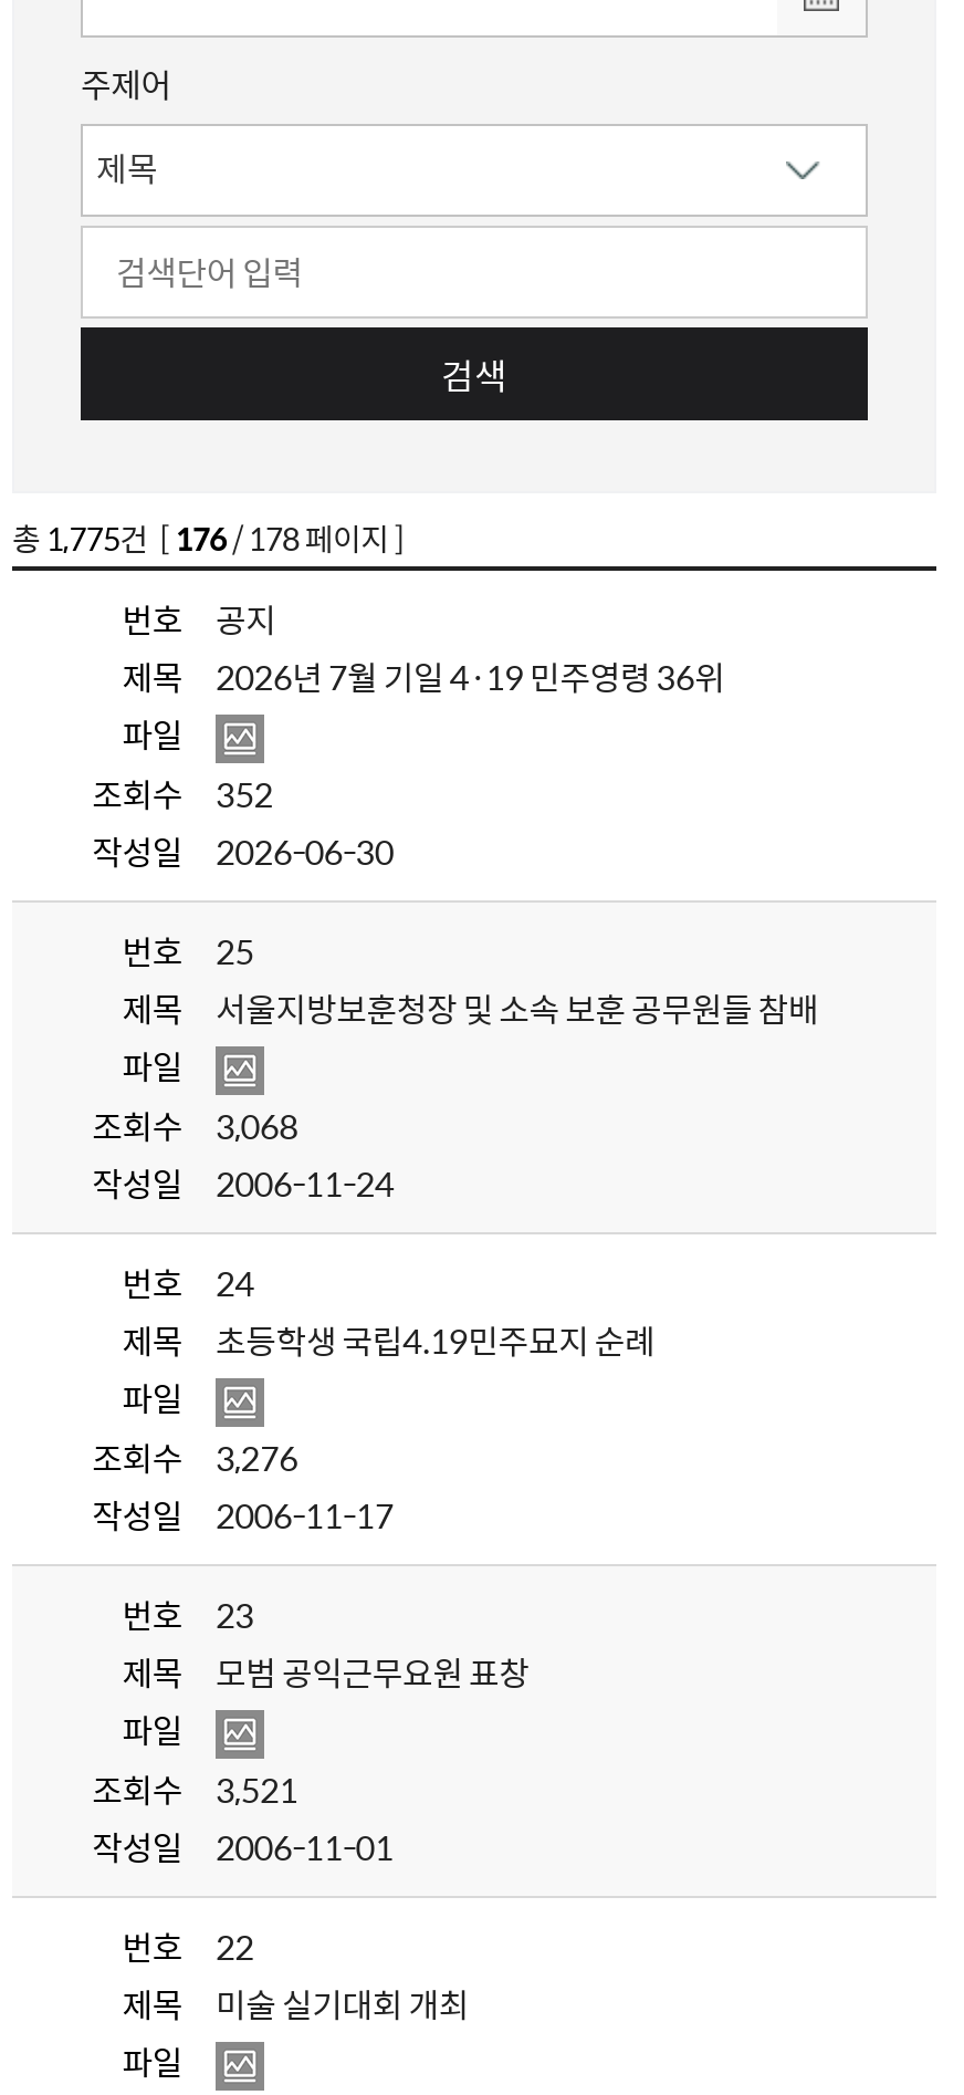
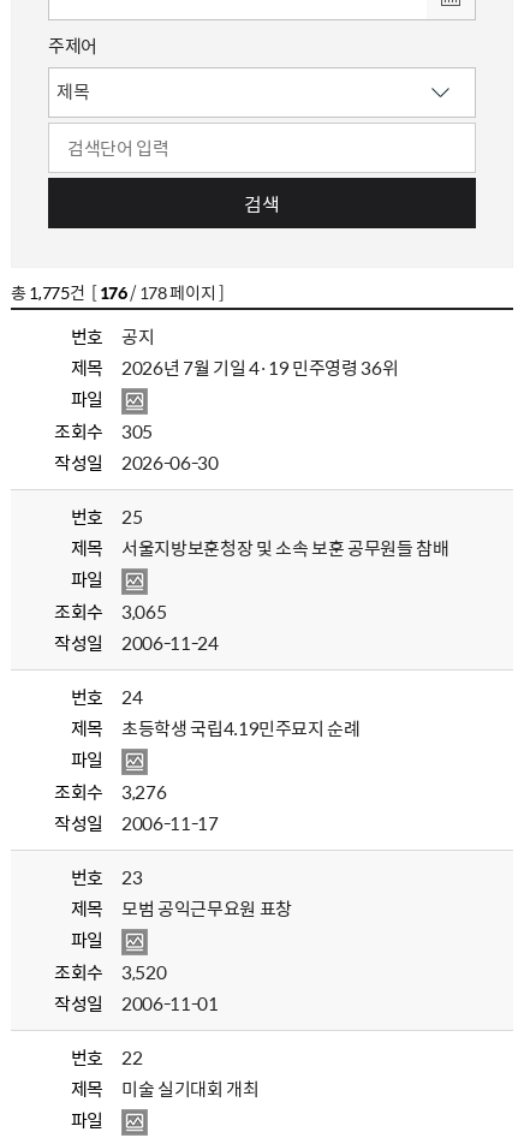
- 조회수 352
+ 조회수 305

- 조회수 3,068
+ 조회수 3,065

- 조회수 3,521
+ 조회수 3,520
